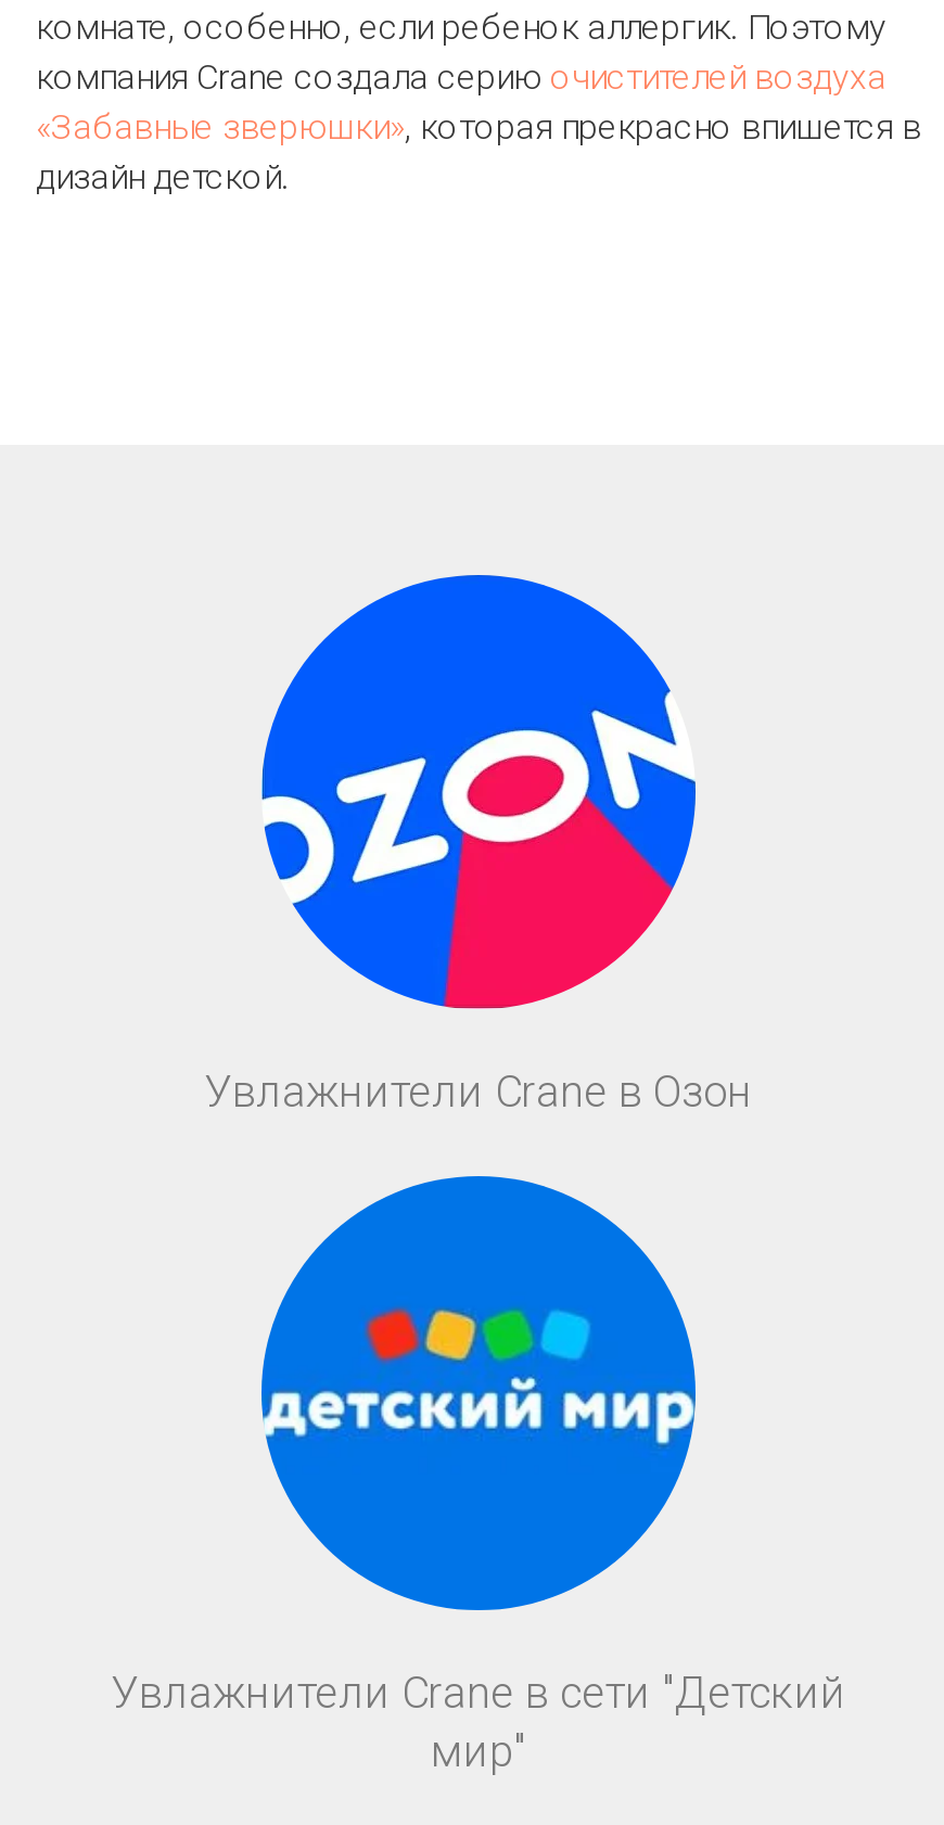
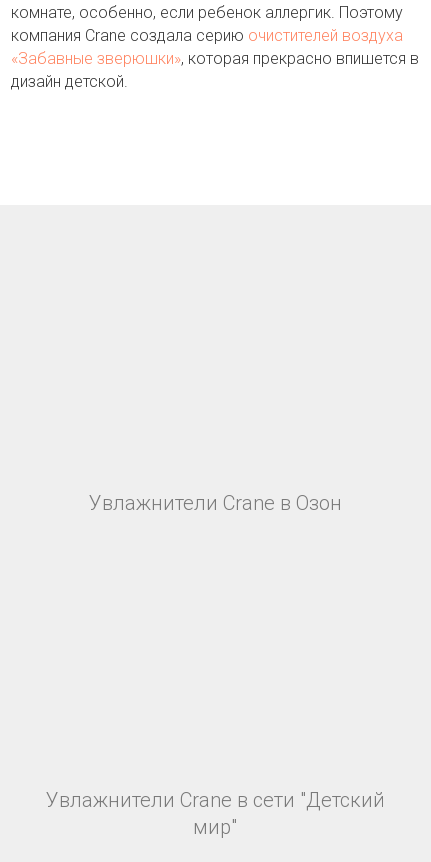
- [image]

- [image]
